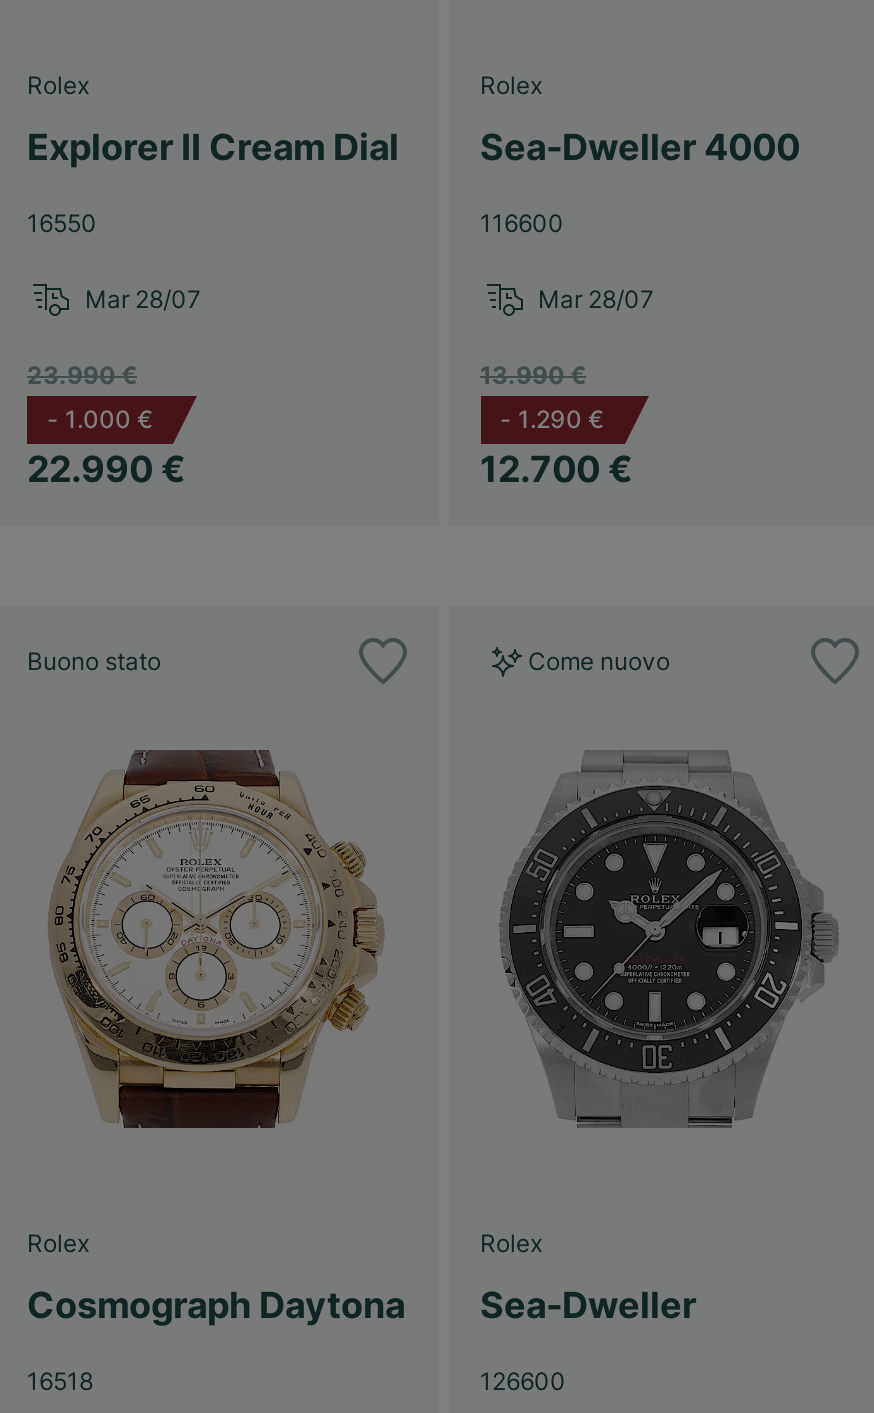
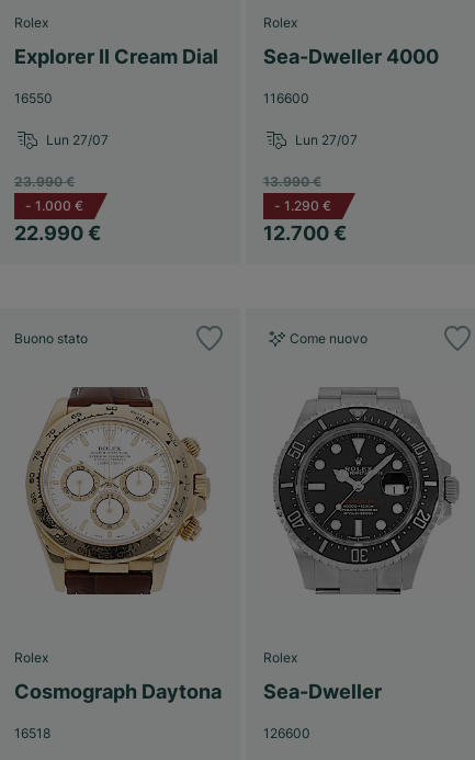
- Mar 28/07
+ Lun 27/07

- Mar 28/07
+ Lun 27/07
